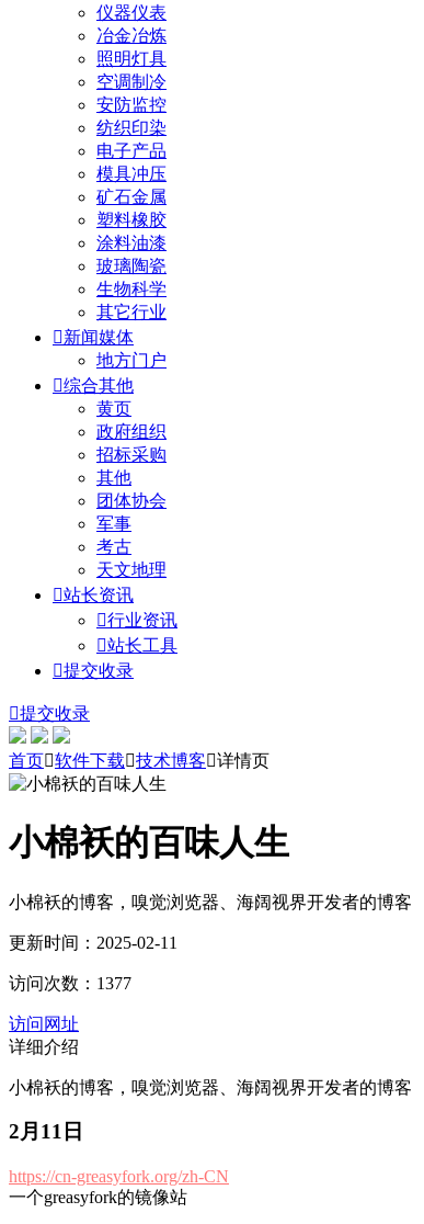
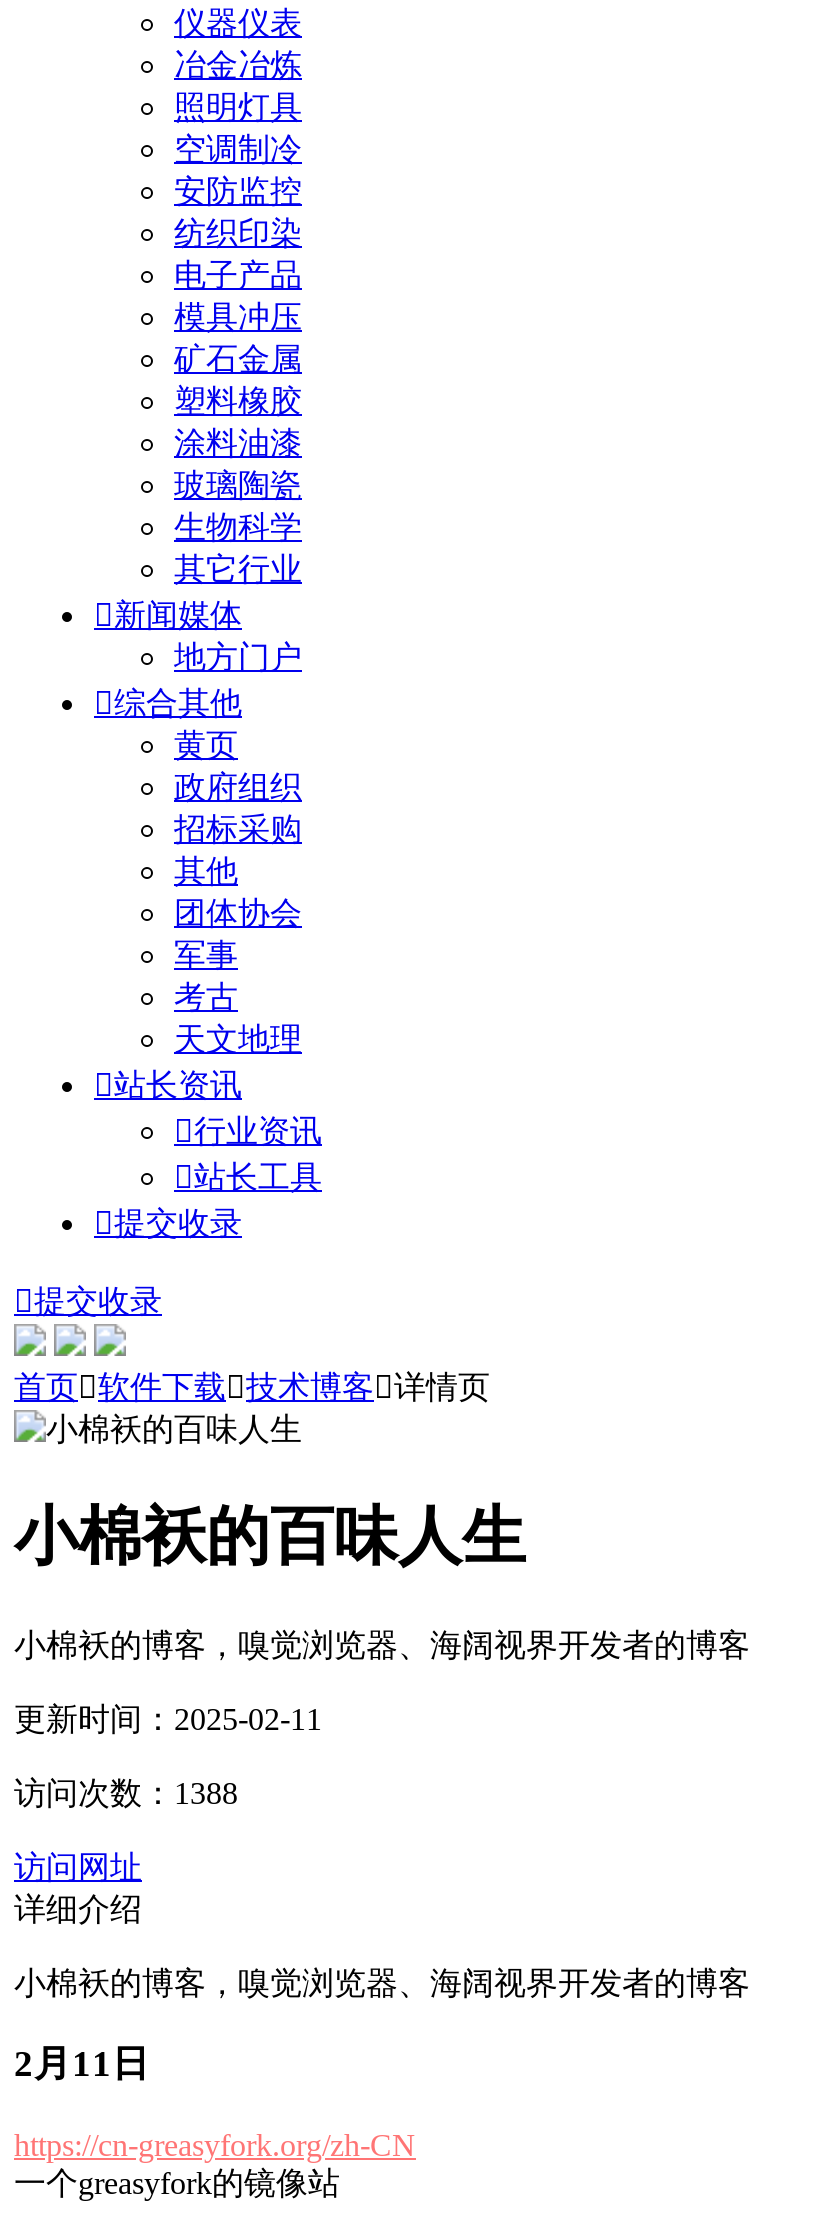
- 访问次数：1377
+ 访问次数：1388
